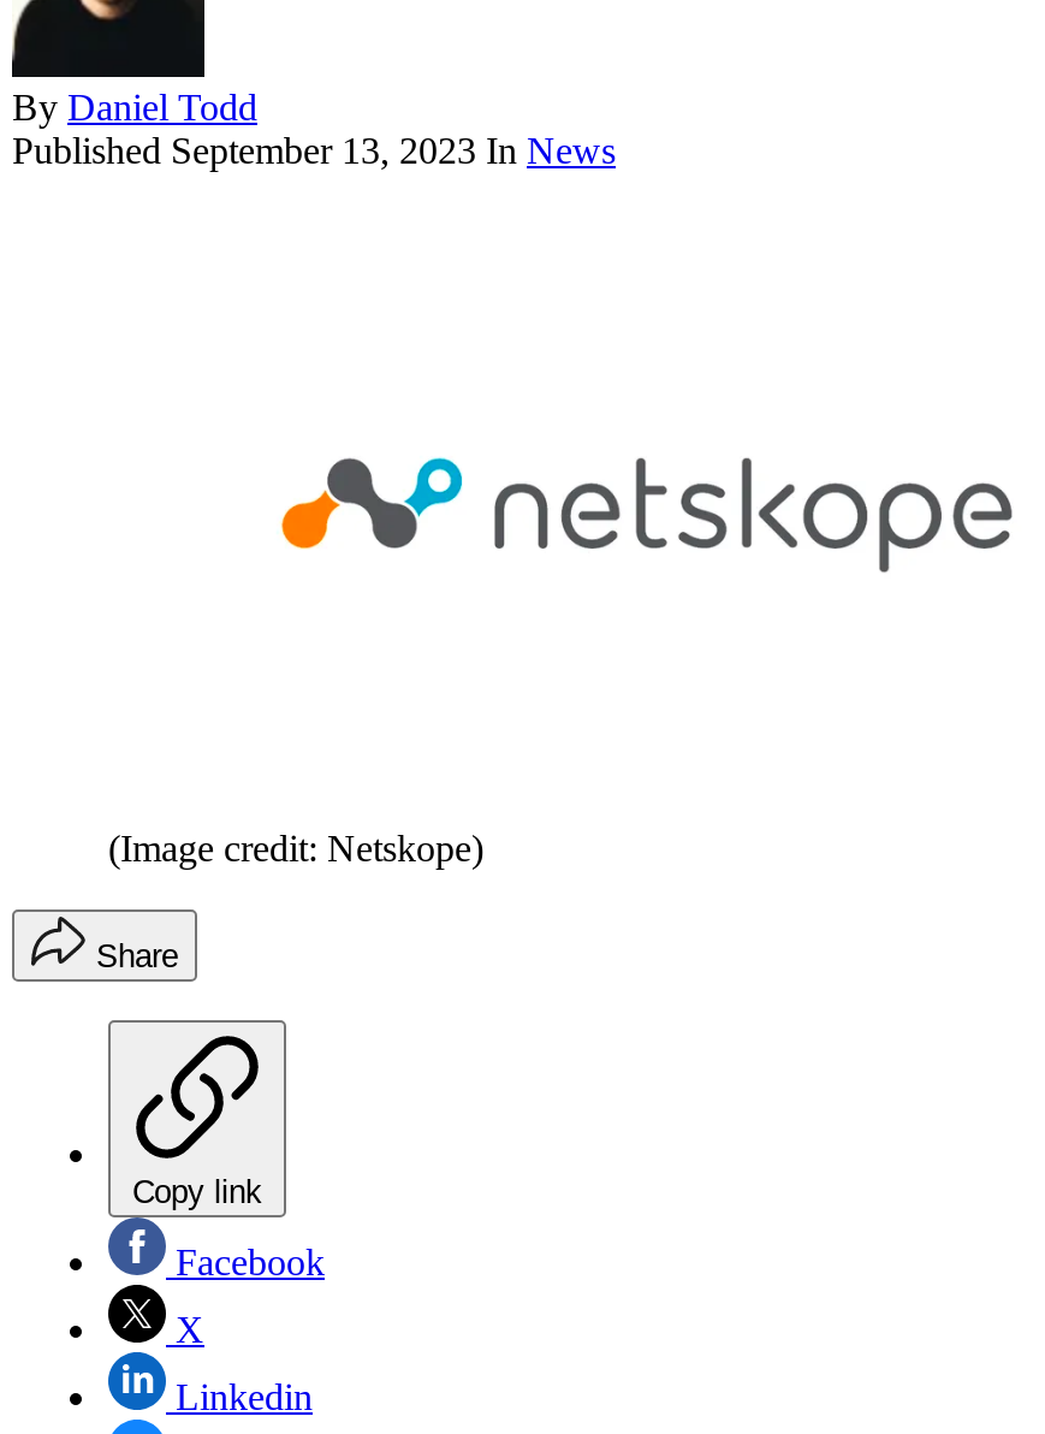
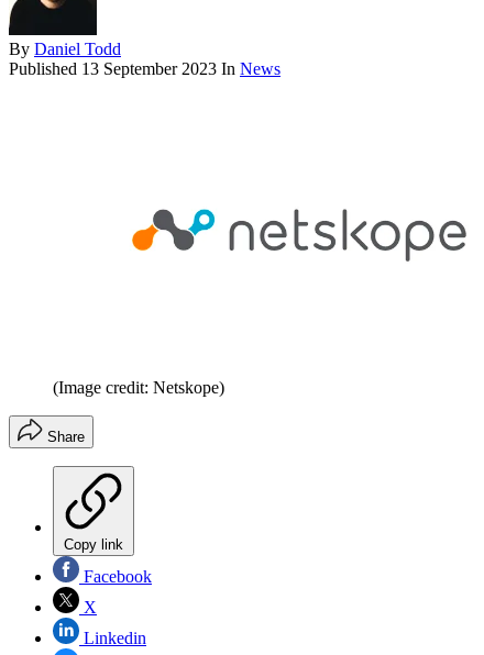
- Published September 13, 2023 In News
+ Published 13 September 2023 In News
